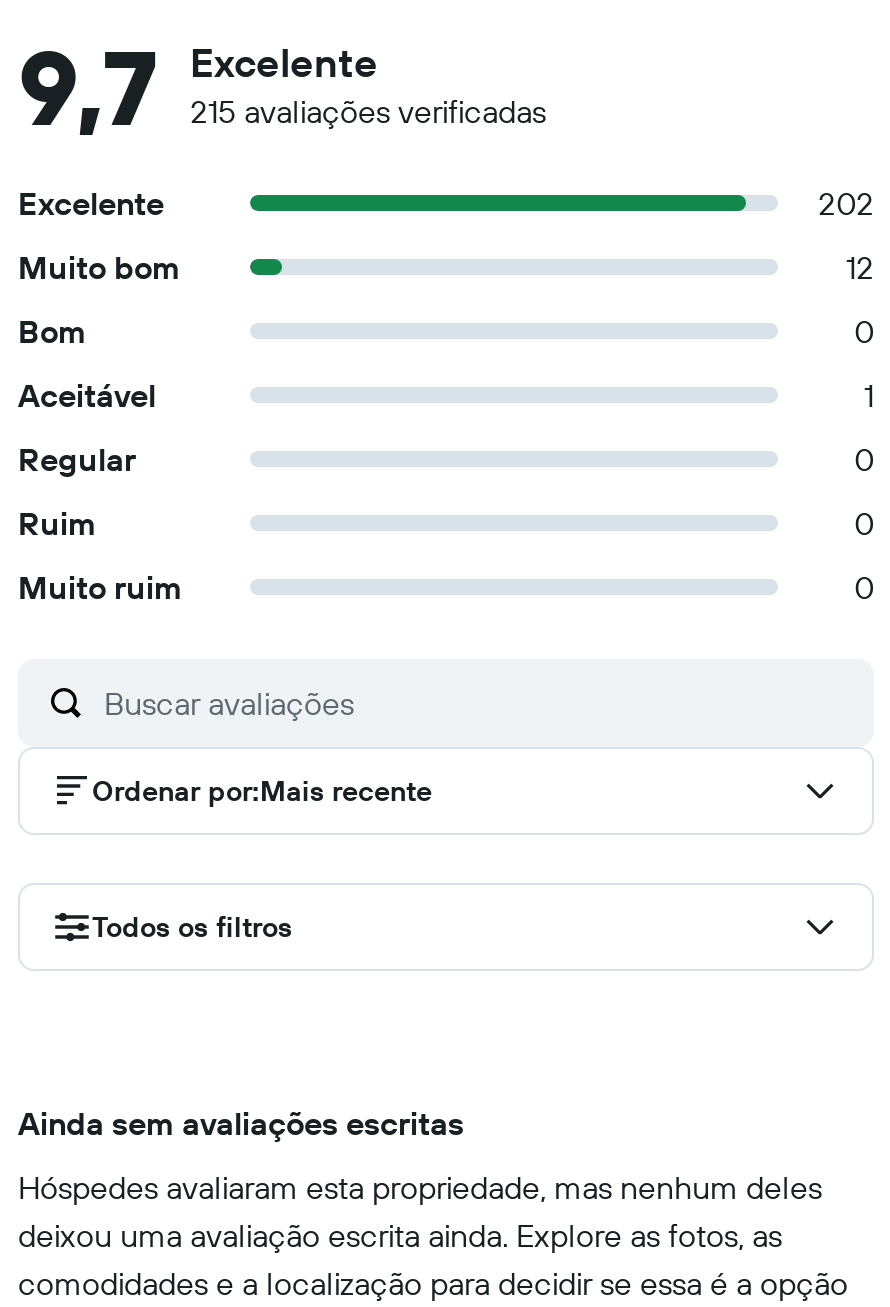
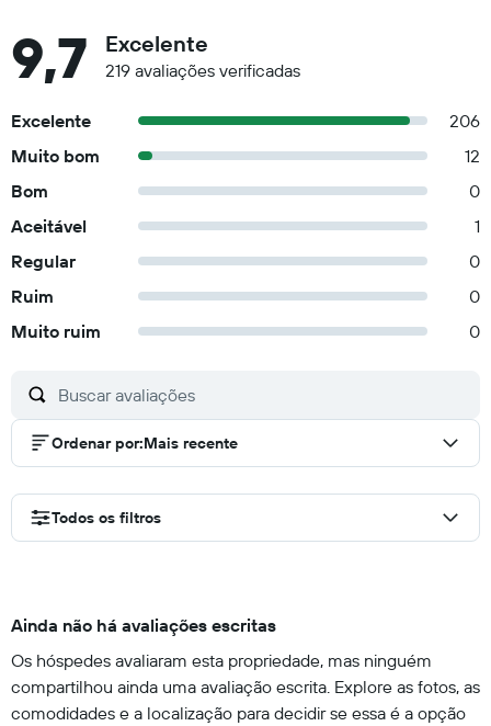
- 215 avaliações verificadas
+ 219 avaliações verificadas

- 202
+ 206

- Ainda sem avaliações escritas
+ Ainda não há avaliações escritas

- Hóspedes avaliaram esta propriedade, mas nenhum deles
- deixou uma avaliação escrita ainda. Explore as fotos, as
+ Os hóspedes avaliaram esta propriedade, mas ninguém
+ compartilhou ainda uma avaliação escrita. Explore as fotos, as
